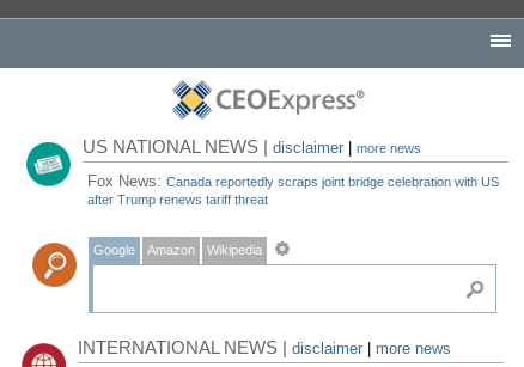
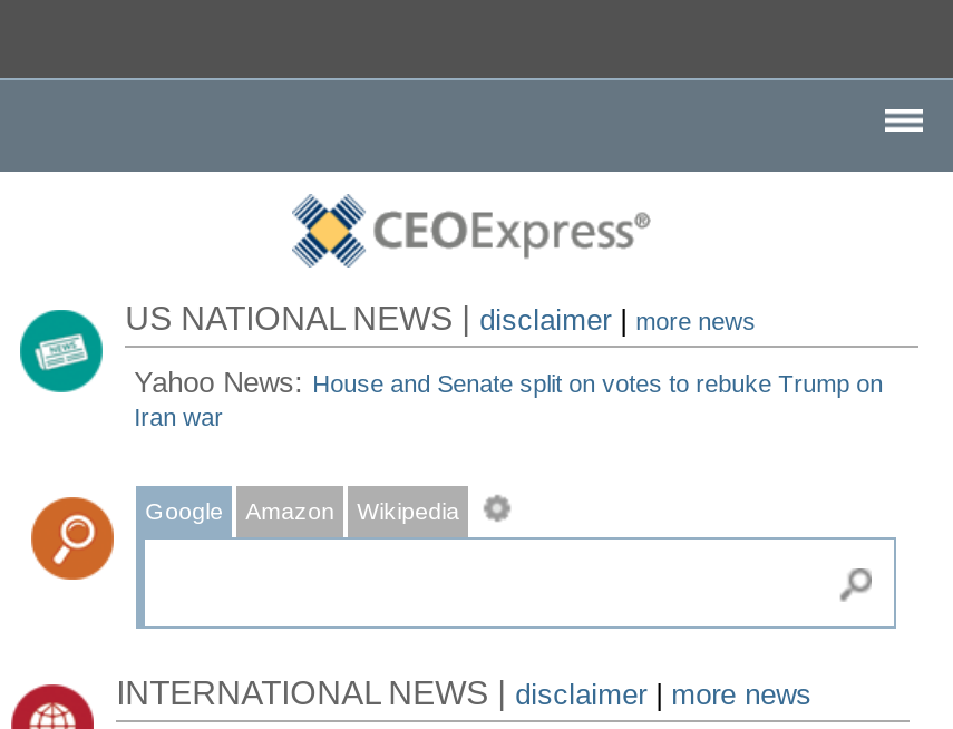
- Fox News: Canada reportedly scraps joint bridge celebration with US
- after Trump renews tariff threat
+ Yahoo News: House and Senate split on votes to rebuke Trump on
+ Iran war
